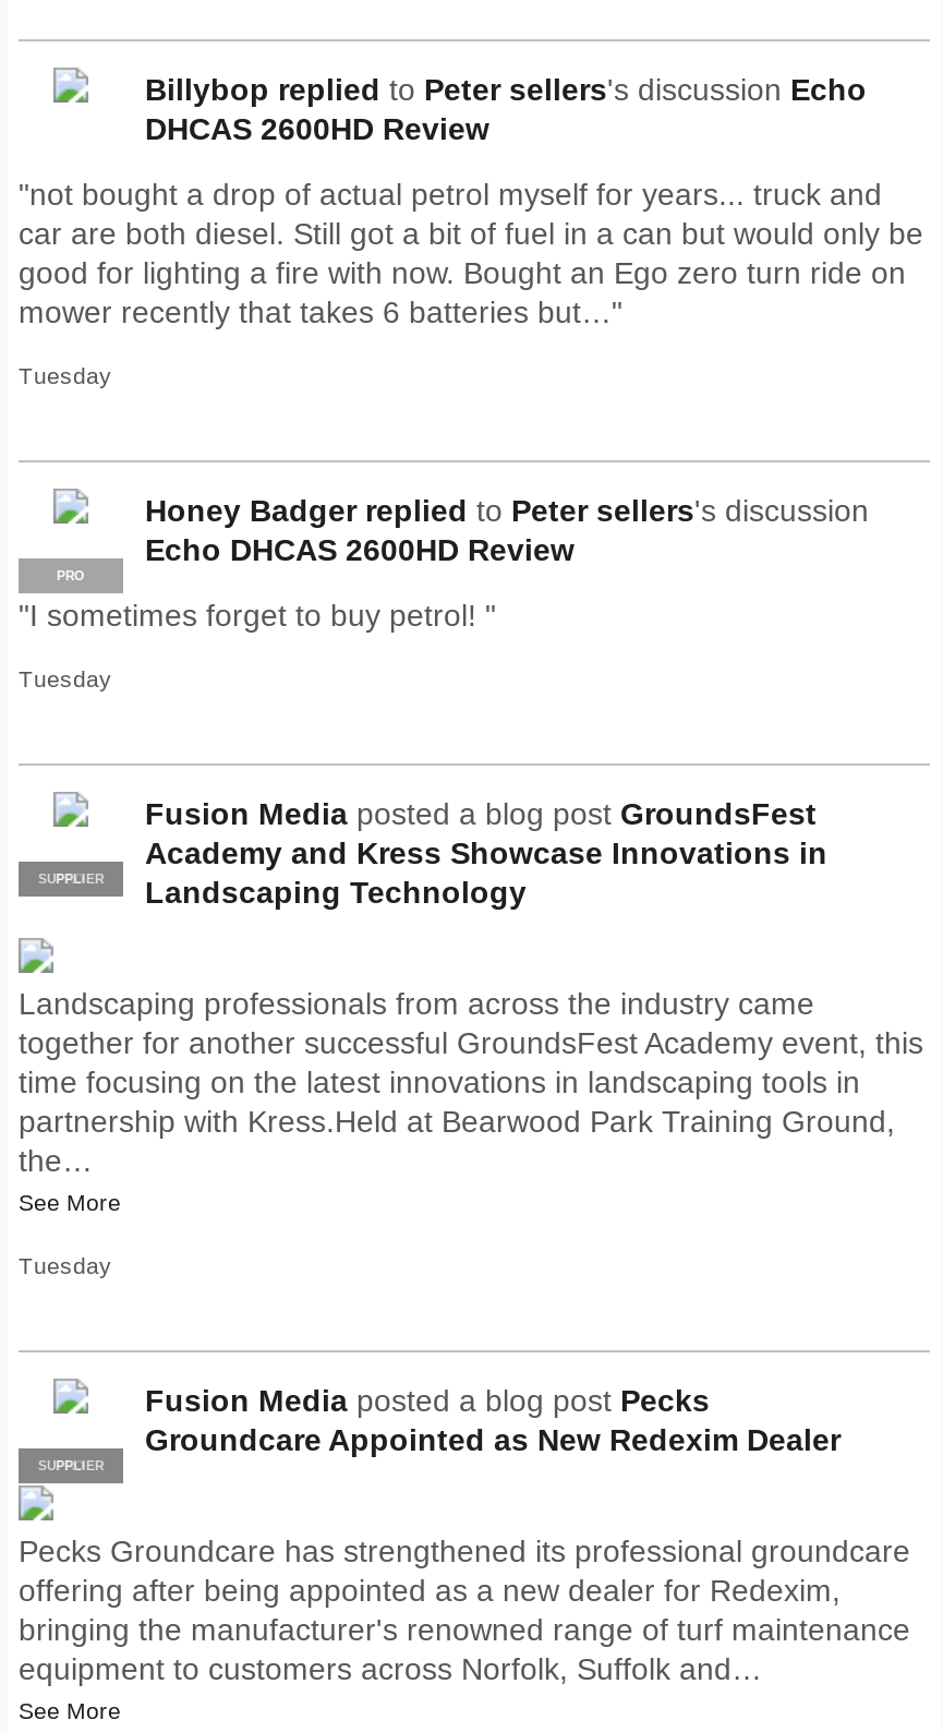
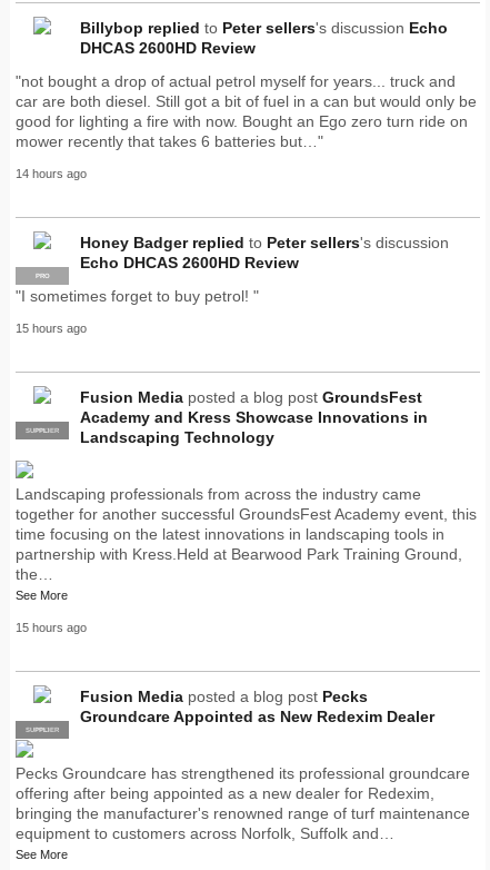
- Tuesday
+ 14 hours ago

- Tuesday
+ 15 hours ago

- Tuesday
+ 15 hours ago
